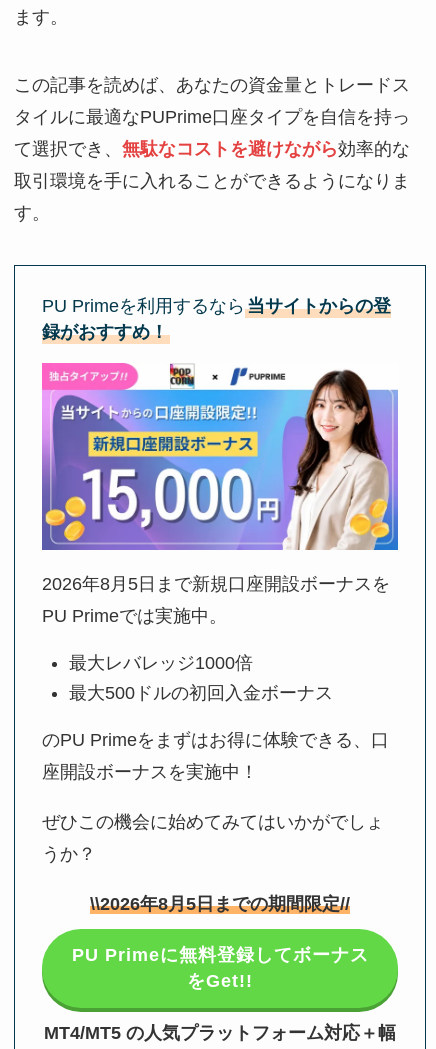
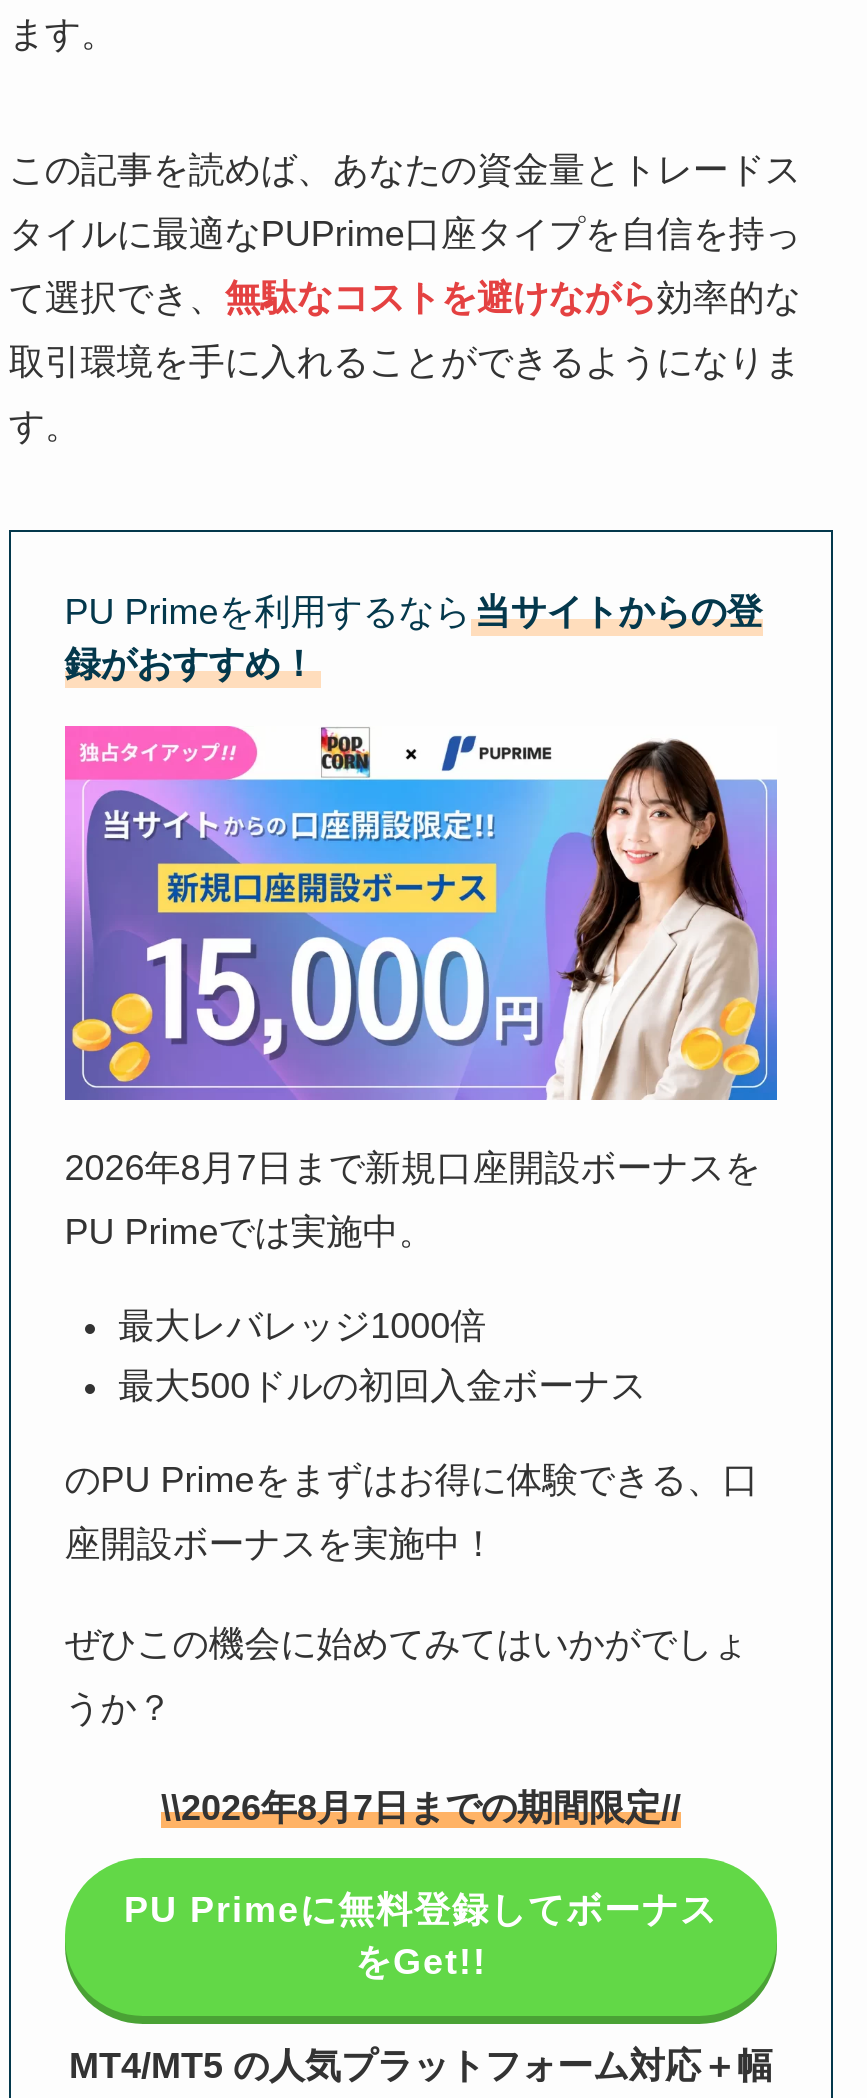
- 2026年8月5日まで新規口座開設ボーナスを
+ 2026年8月7日まで新規口座開設ボーナスを

- \\2026年8月5日までの期間限定//
+ \\2026年8月7日までの期間限定//
